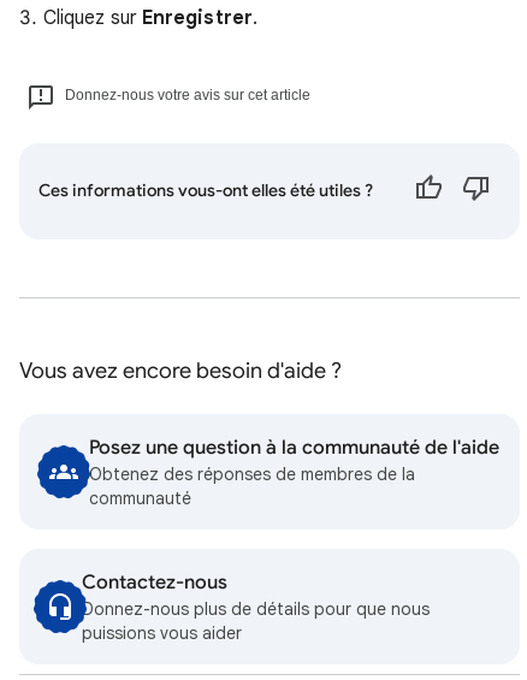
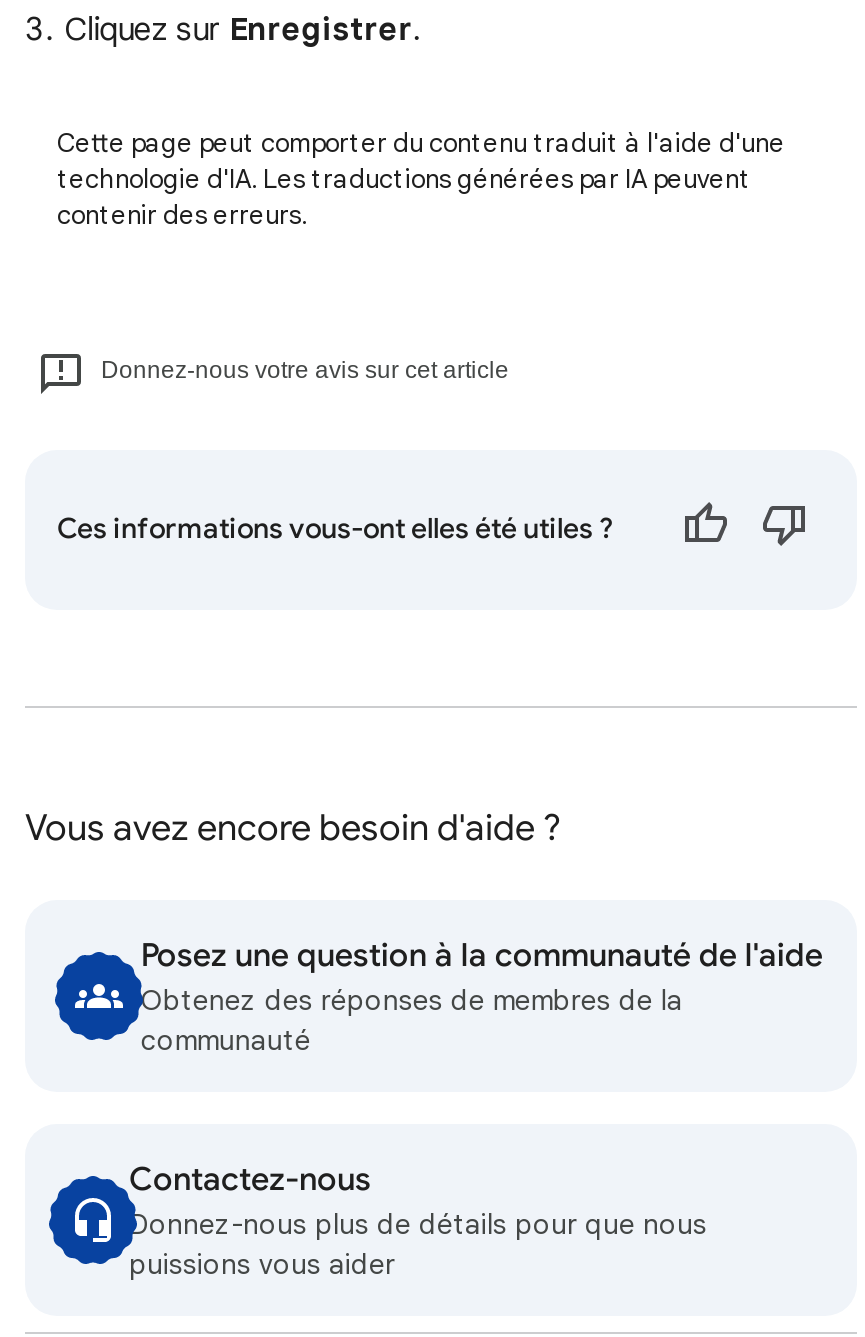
+ Cette page peut comporter du contenu traduit à l'aide d'une
+ technologie d'IA. Les traductions générées par IA peuvent
+ contenir des erreurs.
